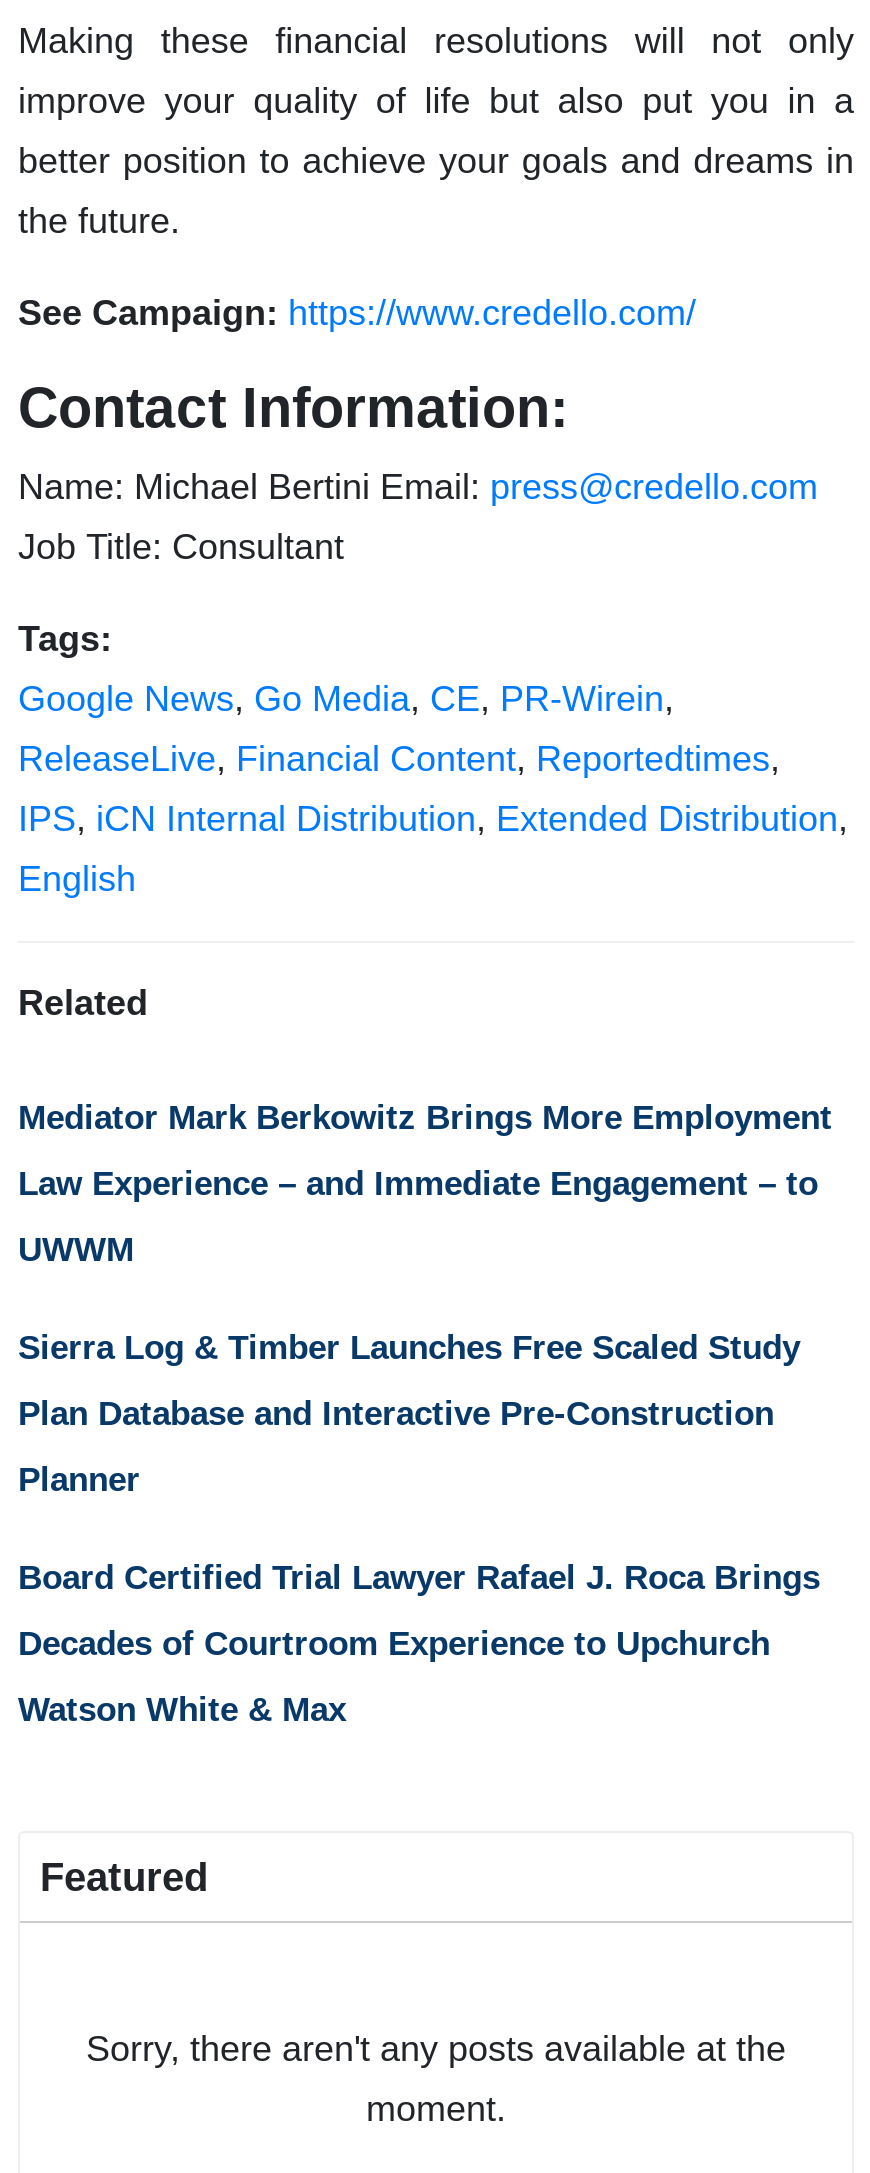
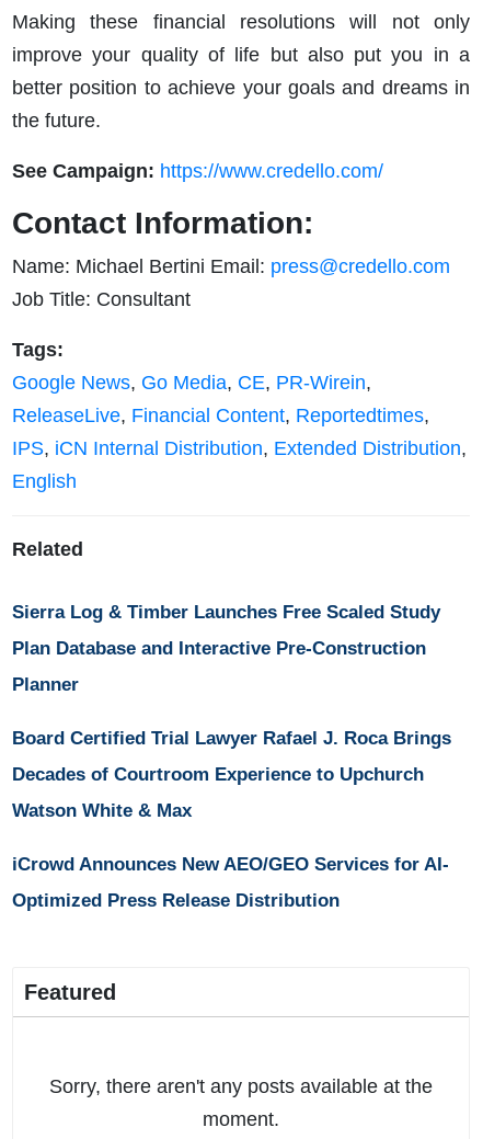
- Mediator Mark Berkowitz Brings More Employment
- Law Experience – and Immediate Engagement – to
- UWWM

moved up: Sierra Log & Timber Launches Free Scaled Study | Plan Database and Interactive Pre-Construction | Planner | Board Certified Trial Lawyer Rafael J. Roca Brings | Decades of Courtroom Experience to Upchurch | Watson White & Max

+ iCrowd Announces New AEO/GEO Services for AI-
+ Optimized Press Release Distribution
